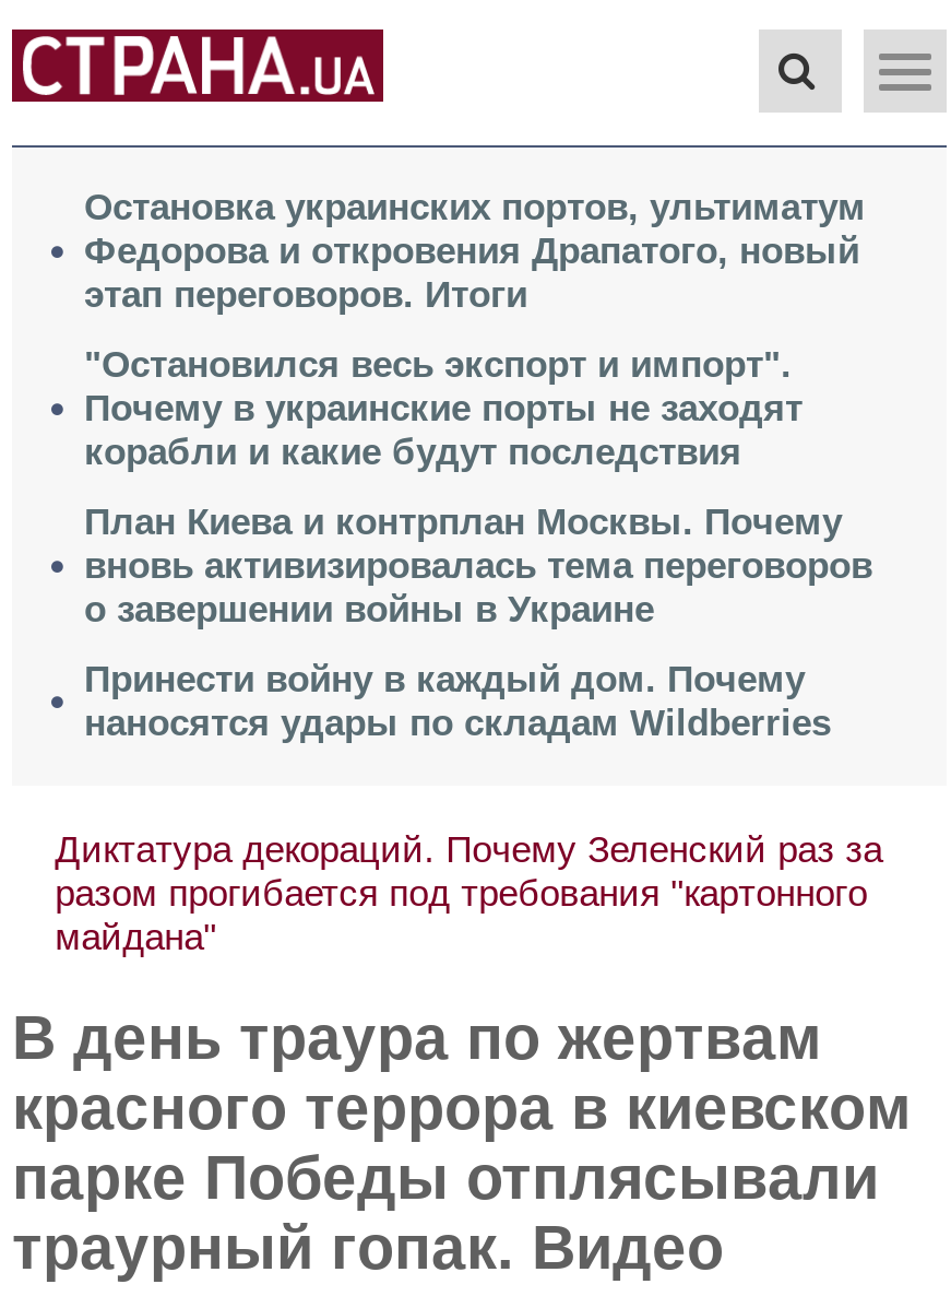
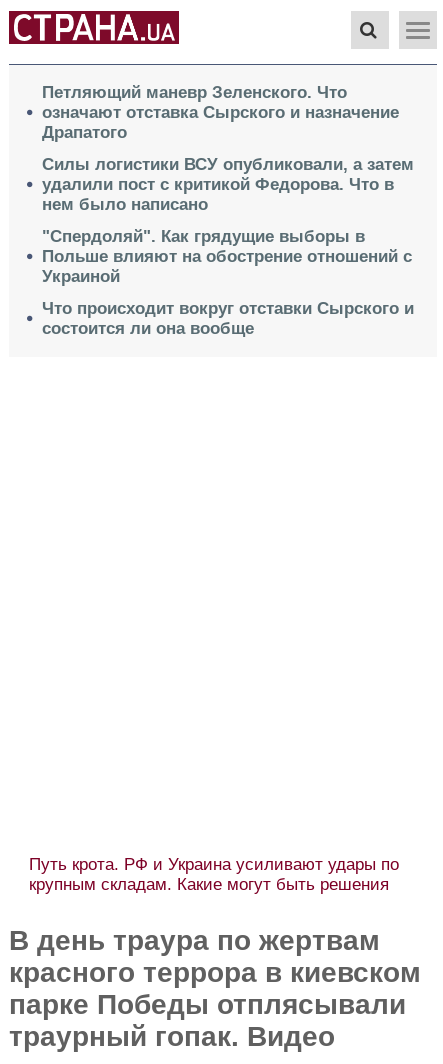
- Остановка украинских портов, ультиматум
- Федорова и откровения Драпатого, новый
- этап переговоров. Итоги
+ Петляющий маневр Зеленского. Что
+ означают отставка Сырского и назначение
+ Драпатого

- "Остановился весь экспорт и импорт".
- Почему в украинские порты не заходят
- корабли и какие будут последствия
+ Силы логистики ВСУ опубликовали, а затем
+ удалили пост с критикой Федорова. Что в
+ нем было написано

- План Киева и контрплан Москвы. Почему
- вновь активизировалась тема переговоров
- о завершении войны в Украине
+ "Спердоляй". Как грядущие выборы в
+ Польше влияют на обострение отношений с
+ Украиной

- Принести войну в каждый дом. Почему
- наносятся удары по складам Wildberries
+ Что происходит вокруг отставки Сырского и
+ состоится ли она вообще

- Диктатура декораций. Почему Зеленский раз за
- разом прогибается под требования "картонного
- майдана"
+ Путь крота. РФ и Украина усиливают удары по
+ крупным складам. Какие могут быть решения
